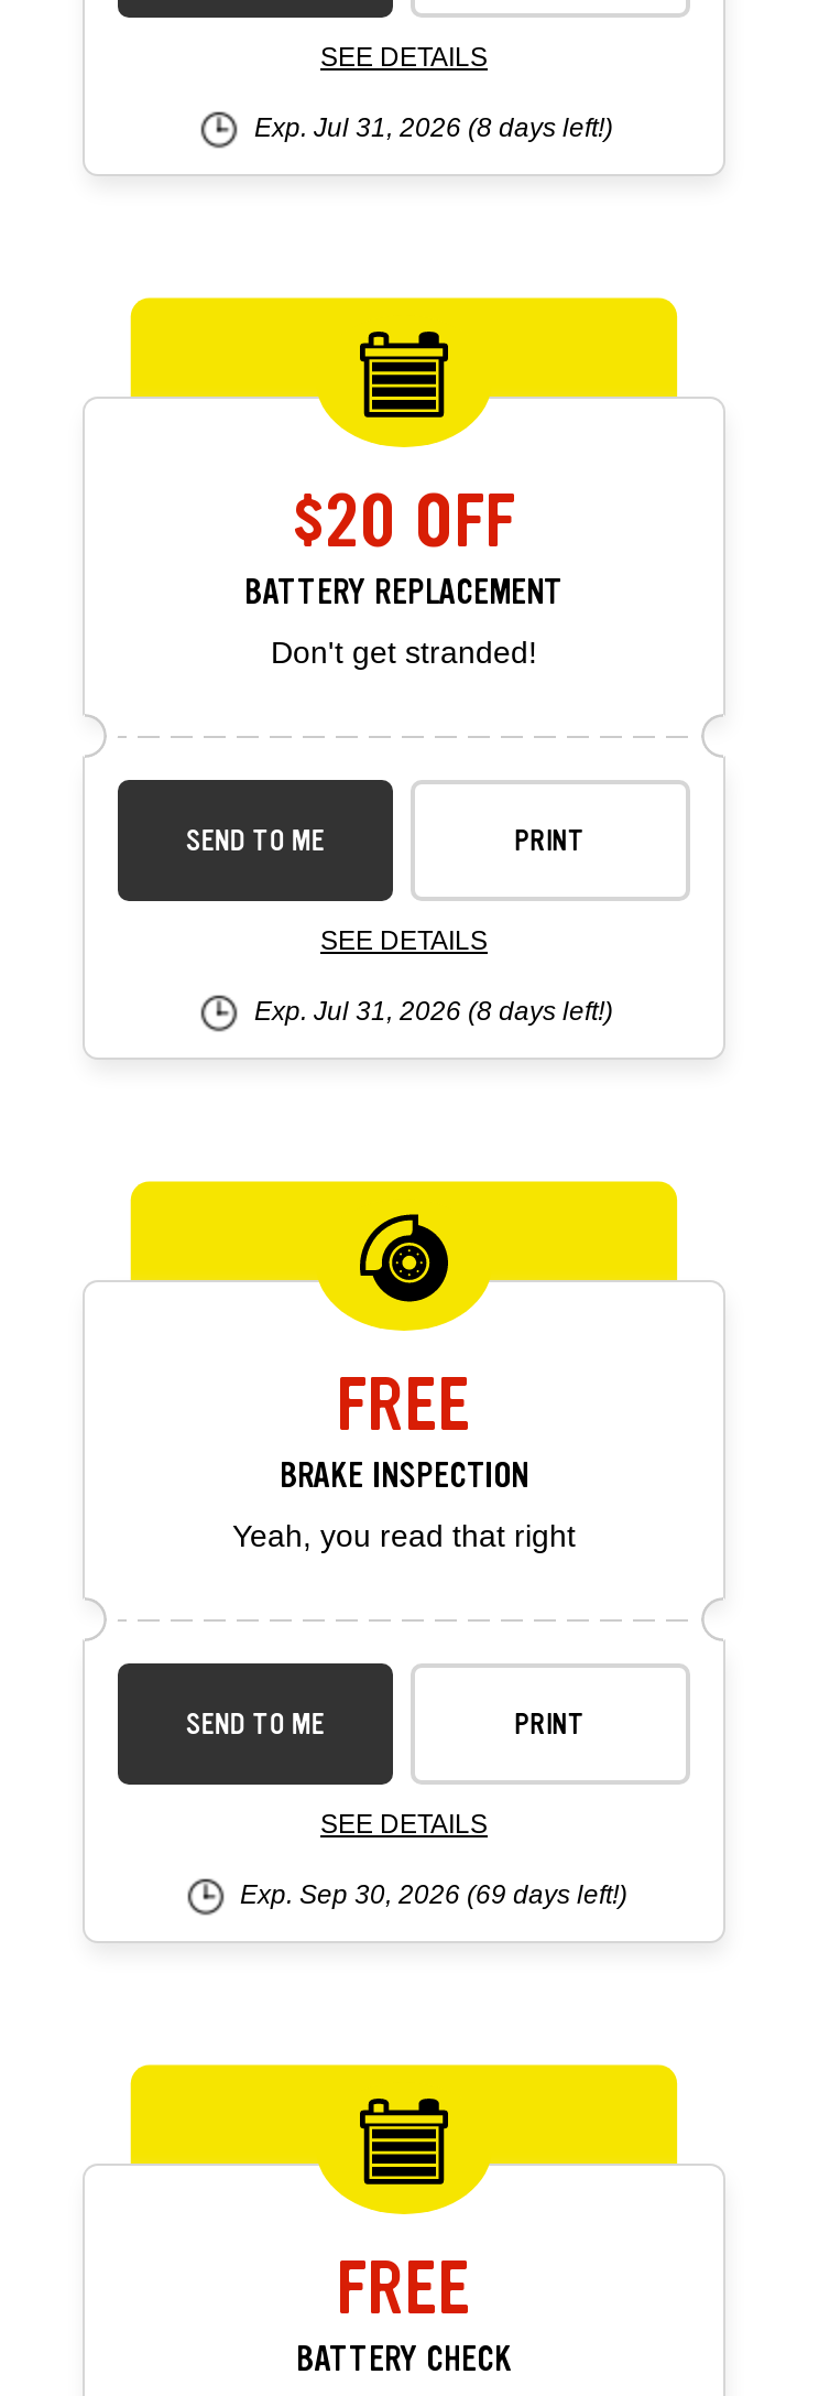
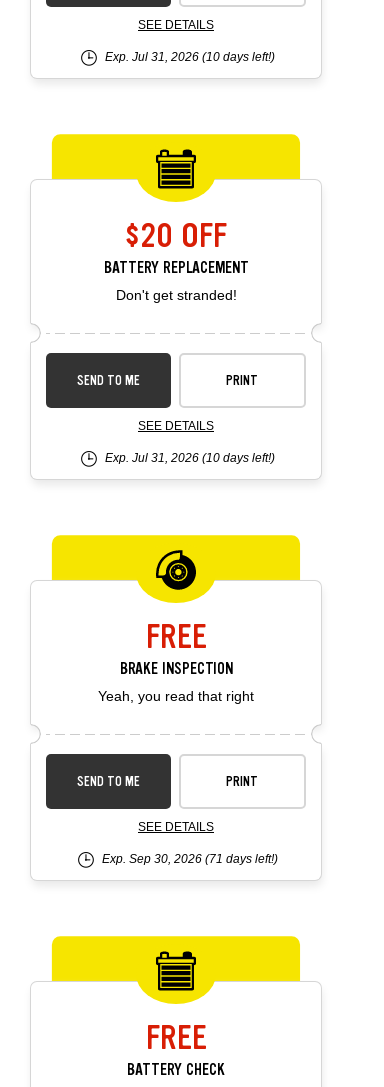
- Exp. Jul 31, 2026 (8 days left!)
+ Exp. Jul 31, 2026 (10 days left!)

- Exp. Jul 31, 2026 (8 days left!)
+ Exp. Jul 31, 2026 (10 days left!)

- Exp. Sep 30, 2026 (69 days left!)
+ Exp. Sep 30, 2026 (71 days left!)
